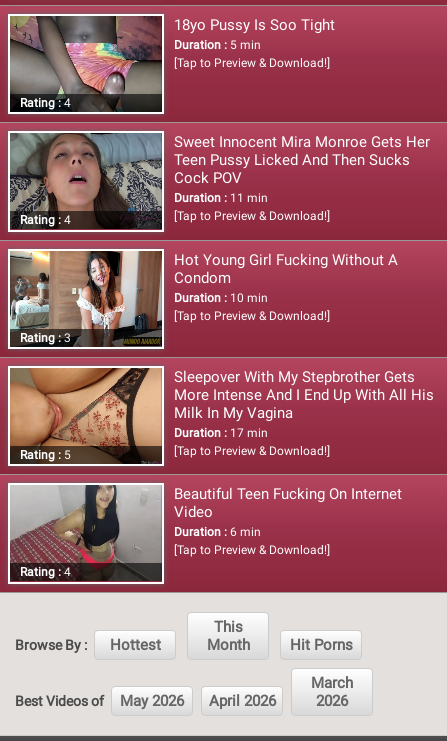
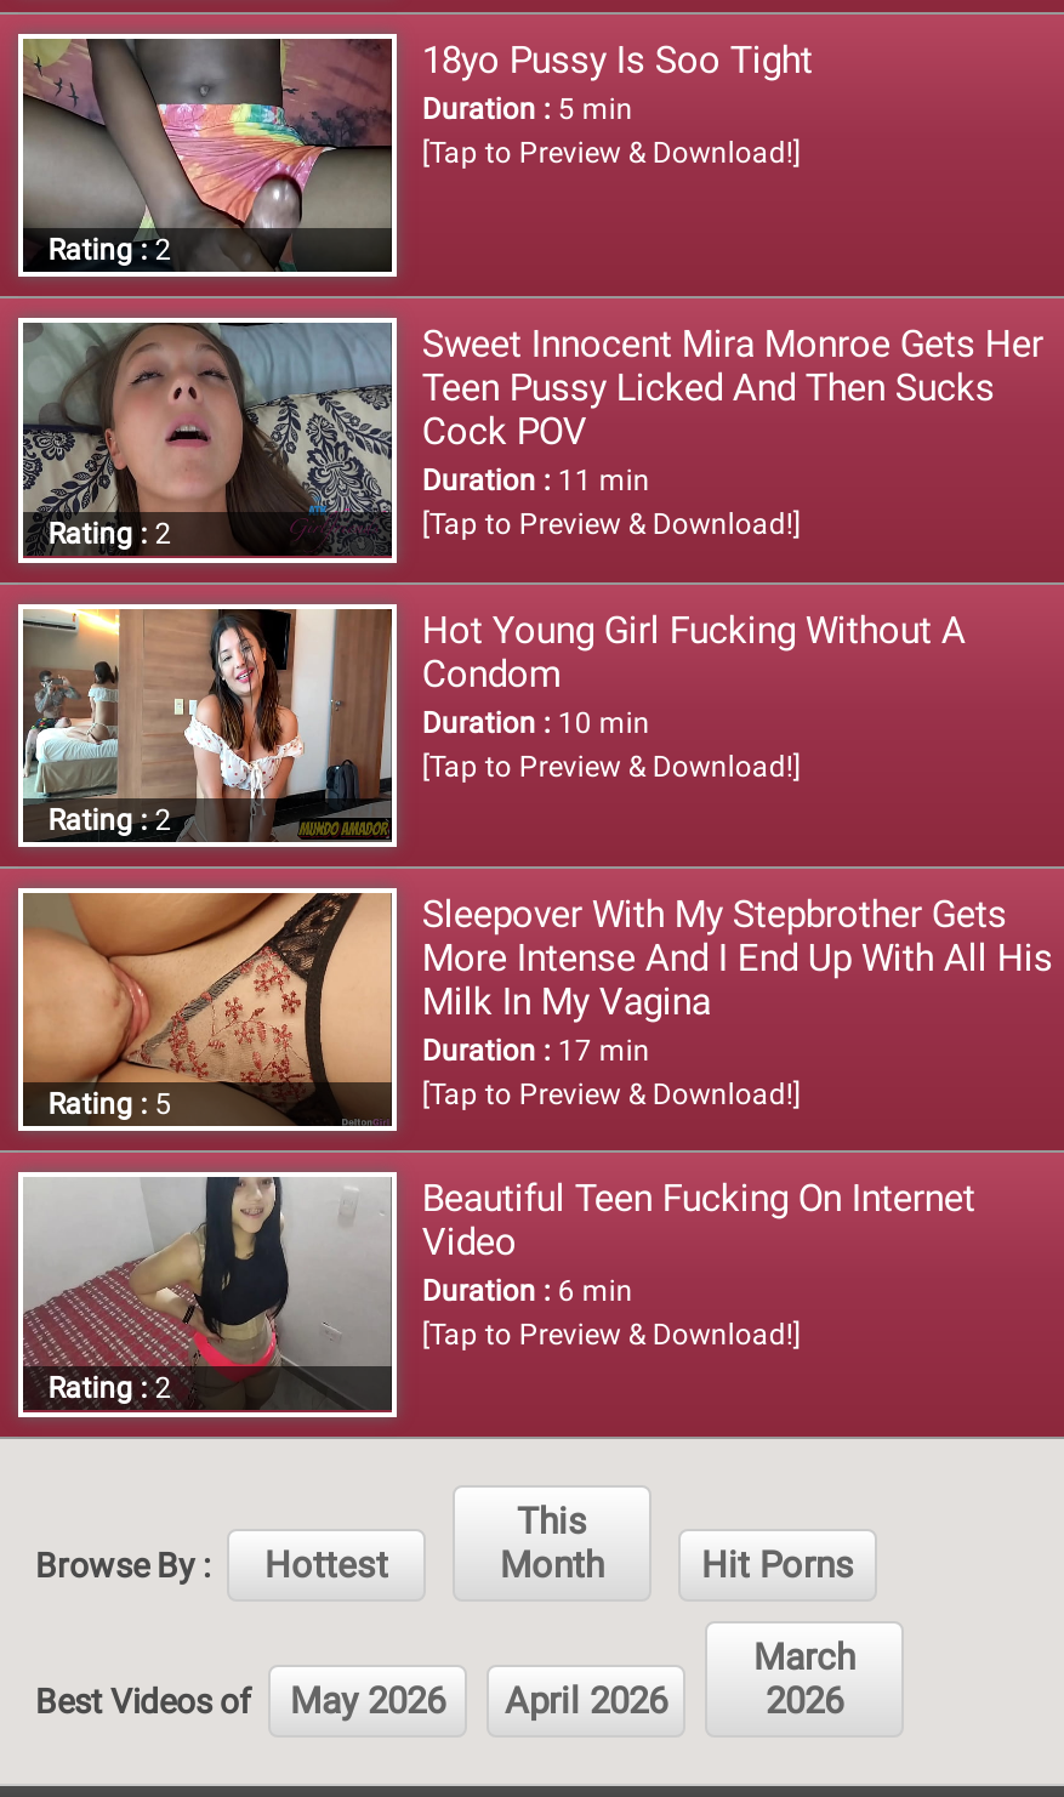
- Rating : 4
+ Rating : 2

- Rating : 4
+ Rating : 2

- Rating : 3
+ Rating : 2

- Rating : 4
+ Rating : 2
